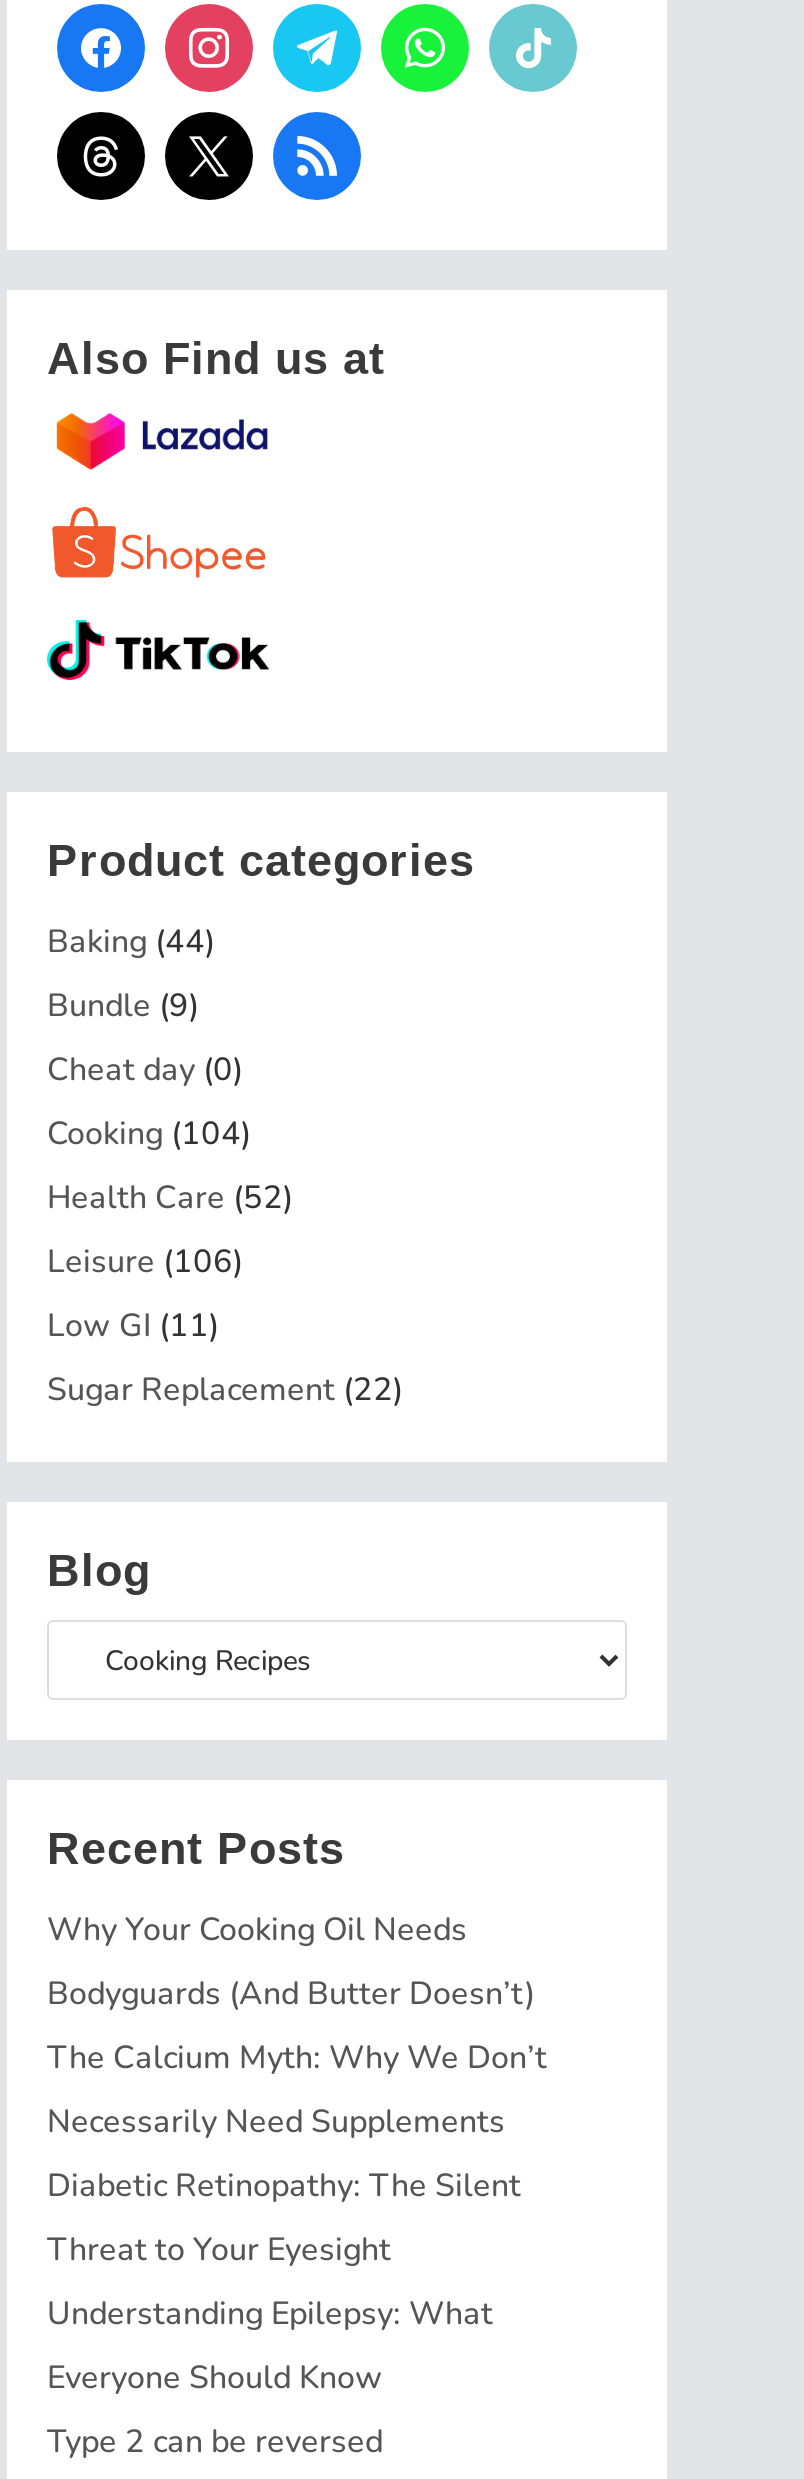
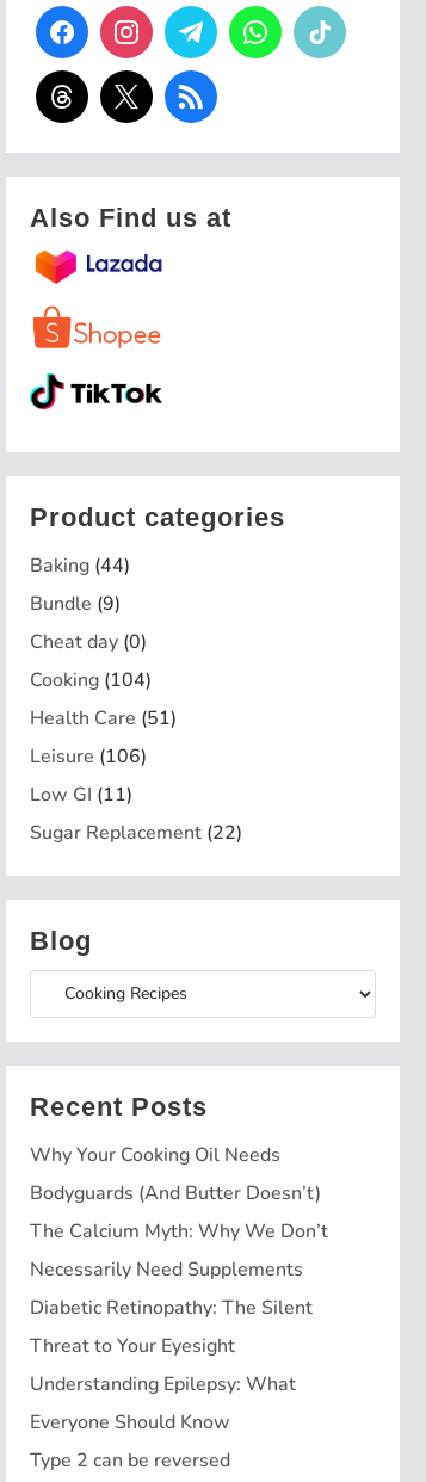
- Health Care (52)
+ Health Care (51)
